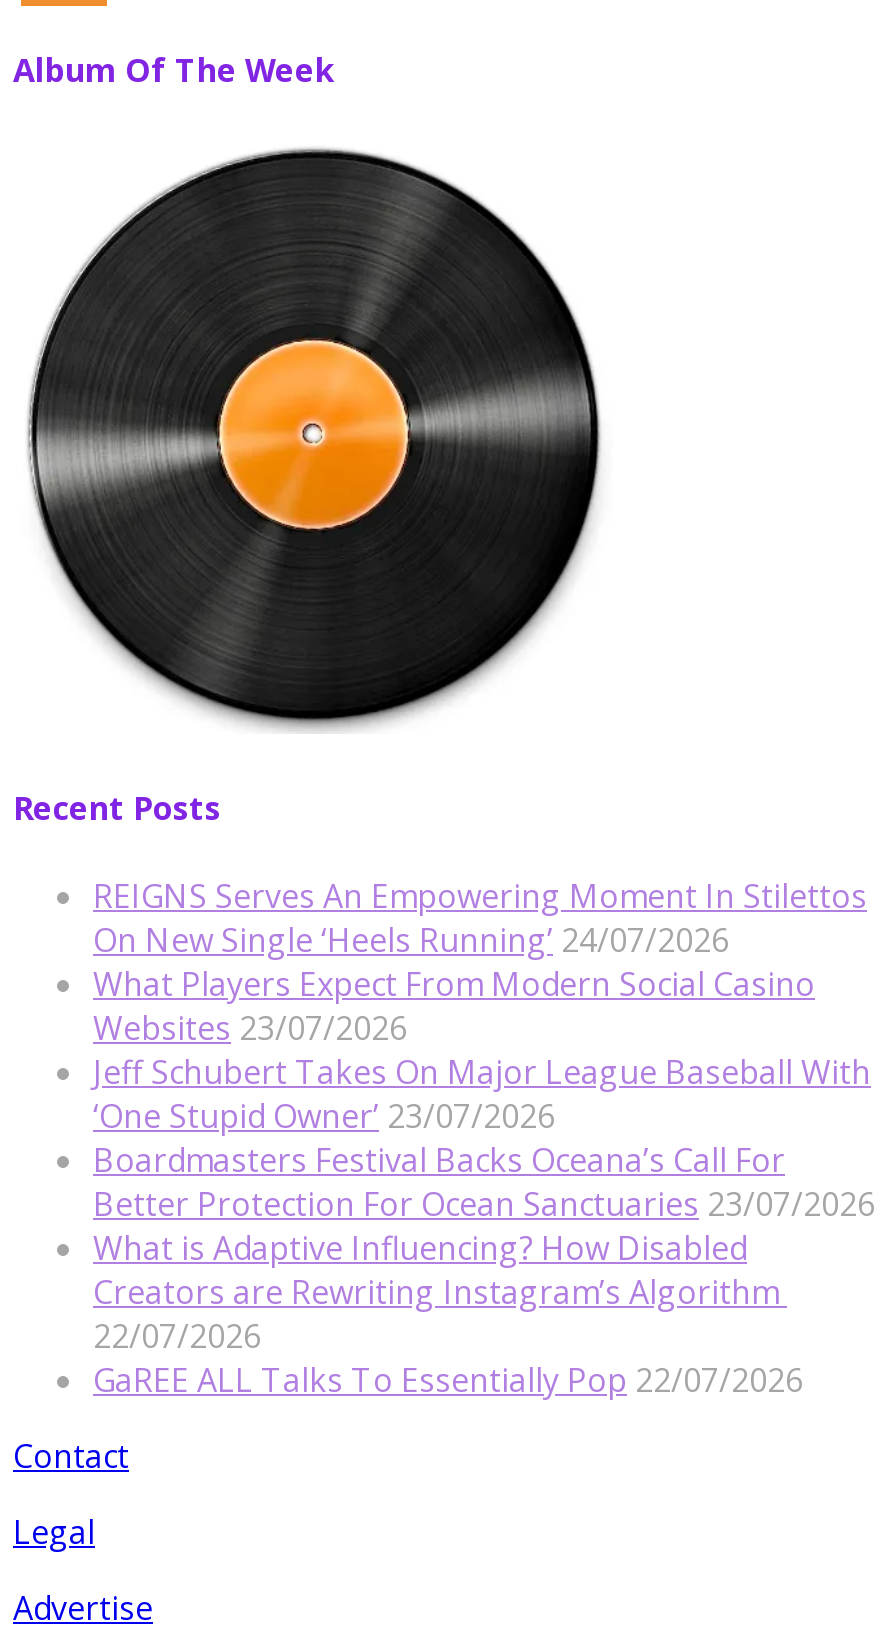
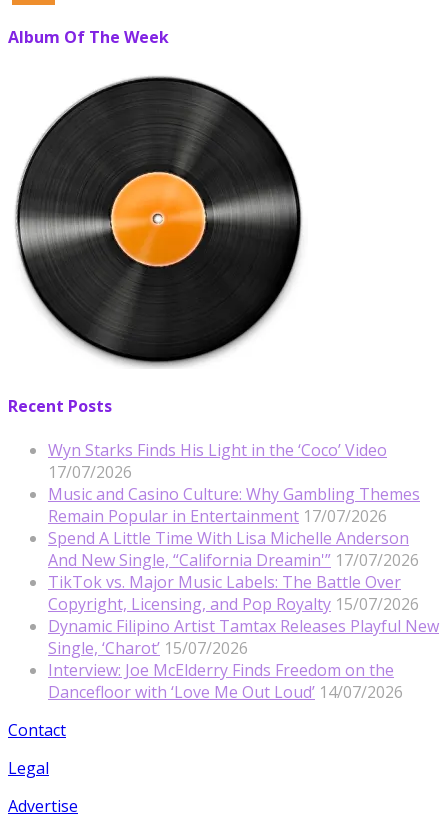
- REIGNS Serves An Empowering Moment In Stilettos
- On New Single ‘Heels Running’ 24/07/2026
- What Players Expect From Modern Social Casino
- Websites 23/07/2026
- Jeff Schubert Takes On Major League Baseball With
- ‘One Stupid Owner’ 23/07/2026
- Boardmasters Festival Backs Oceana’s Call For
- Better Protection For Ocean Sanctuaries 23/07/2026
- What is Adaptive Influencing? How Disabled
- Creators are Rewriting Instagram’s Algorithm
- 22/07/2026
- GaREE ALL Talks To Essentially Pop 22/07/2026
+ Wyn Starks Finds His Light in the ‘Coco’ Video
+ 17/07/2026
+ Music and Casino Culture: Why Gambling Themes
+ Remain Popular in Entertainment 17/07/2026
+ Spend A Little Time With Lisa Michelle Anderson
+ And New Single, “California Dreamin'” 17/07/2026
+ TikTok vs. Major Music Labels: The Battle Over
+ Copyright, Licensing, and Pop Royalty 15/07/2026
+ Dynamic Filipino Artist Tamtax Releases Playful New
+ Single, ‘Charot’ 15/07/2026
+ Interview: Joe McElderry Finds Freedom on the
+ Dancefloor with ‘Love Me Out Loud’ 14/07/2026
